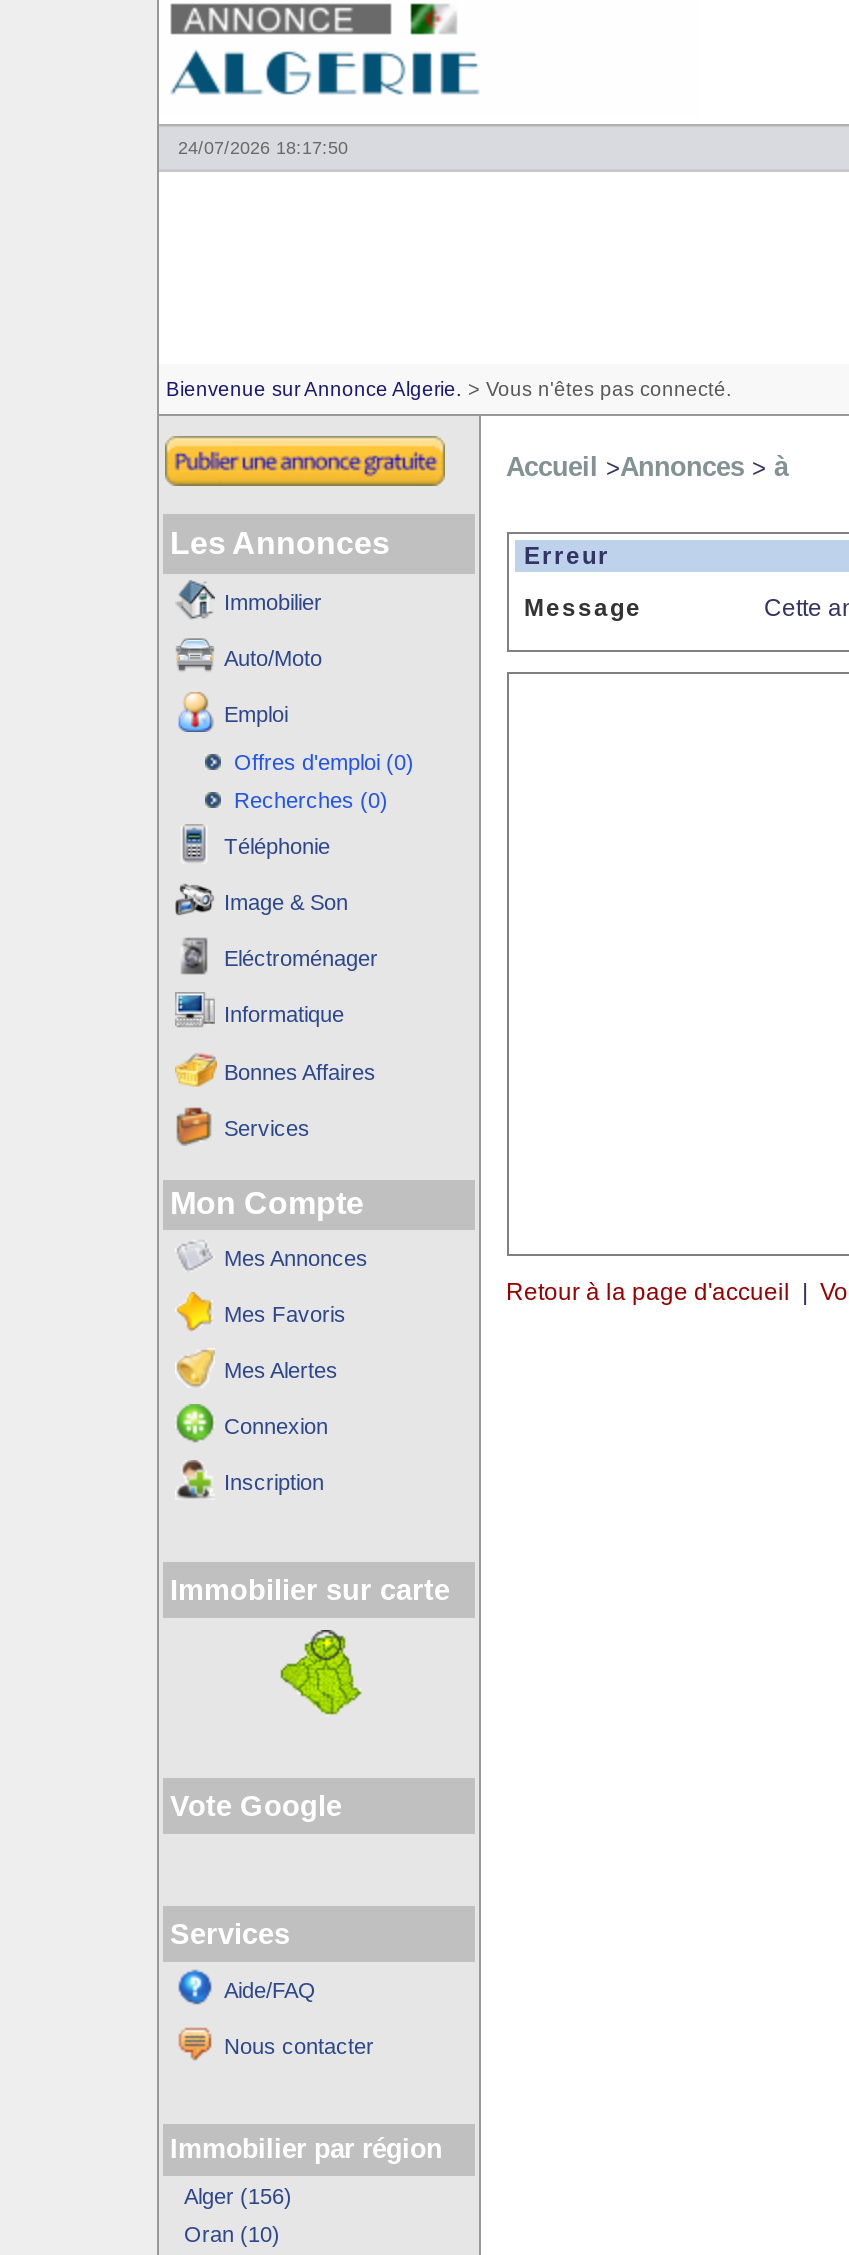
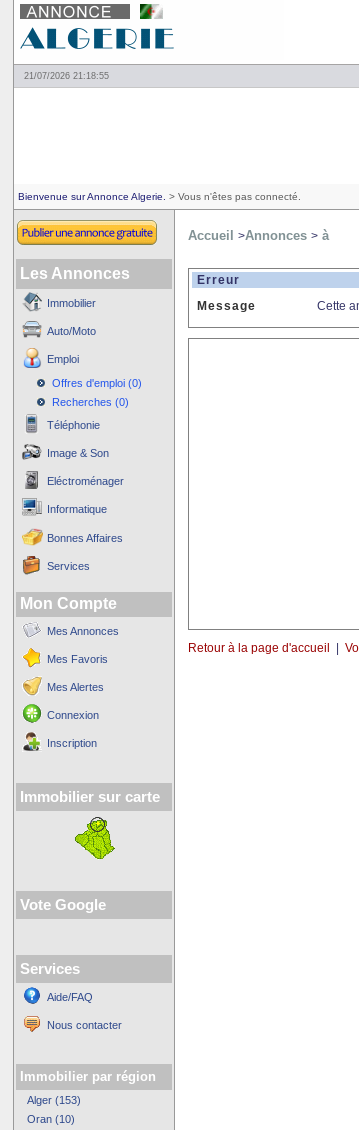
- 24/07/2026 18:17:50
+ 21/07/2026 21:18:55

- Alger (156)
+ Alger (153)
